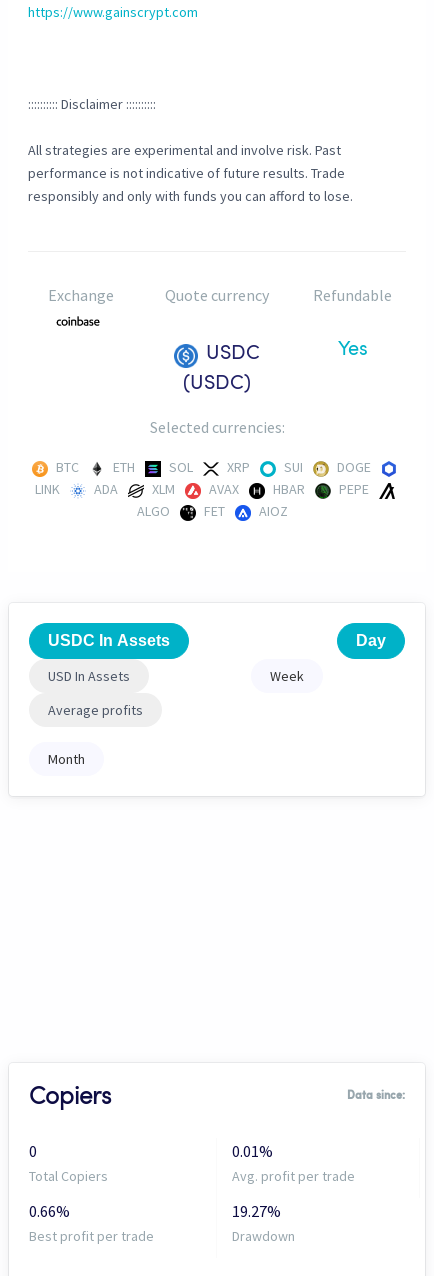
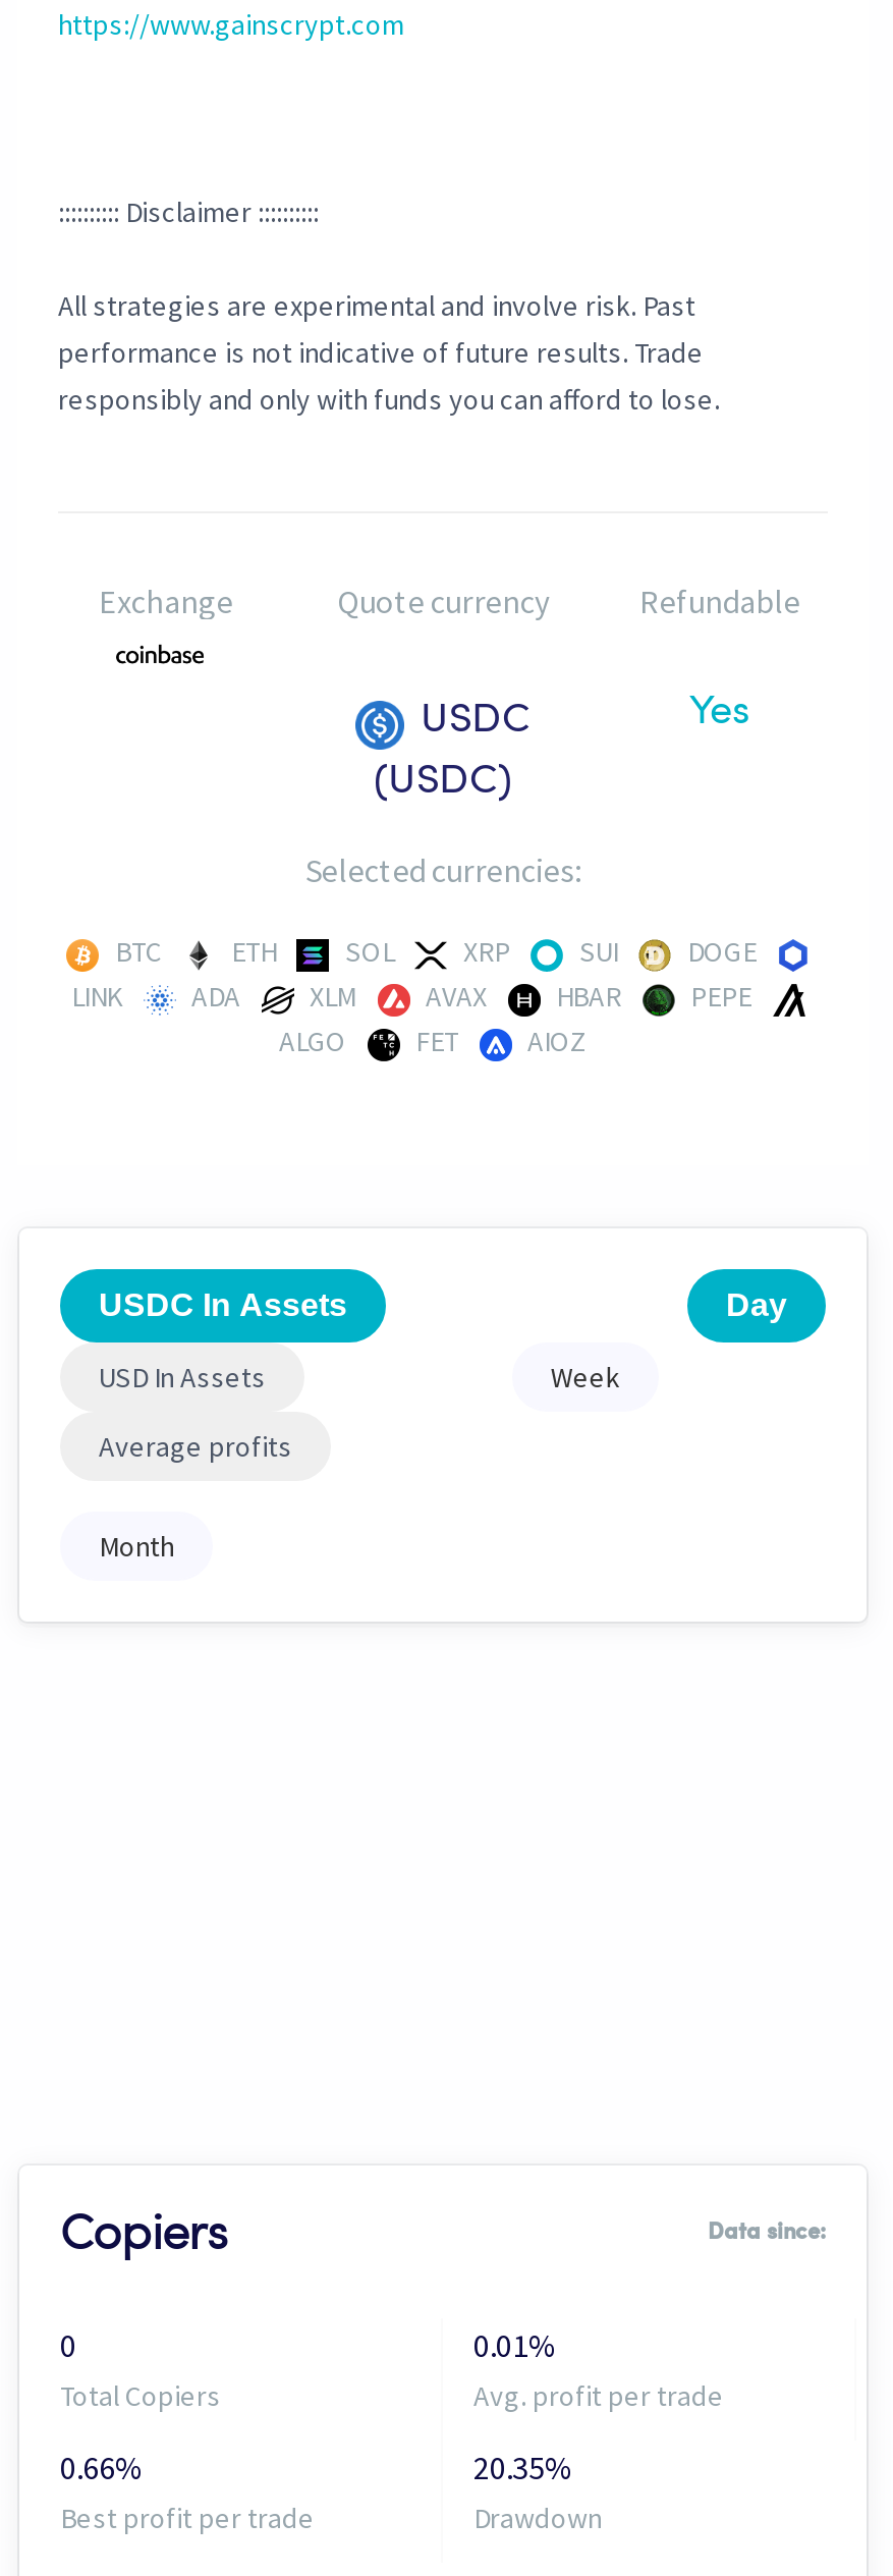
- 19.27%
+ 20.35%
